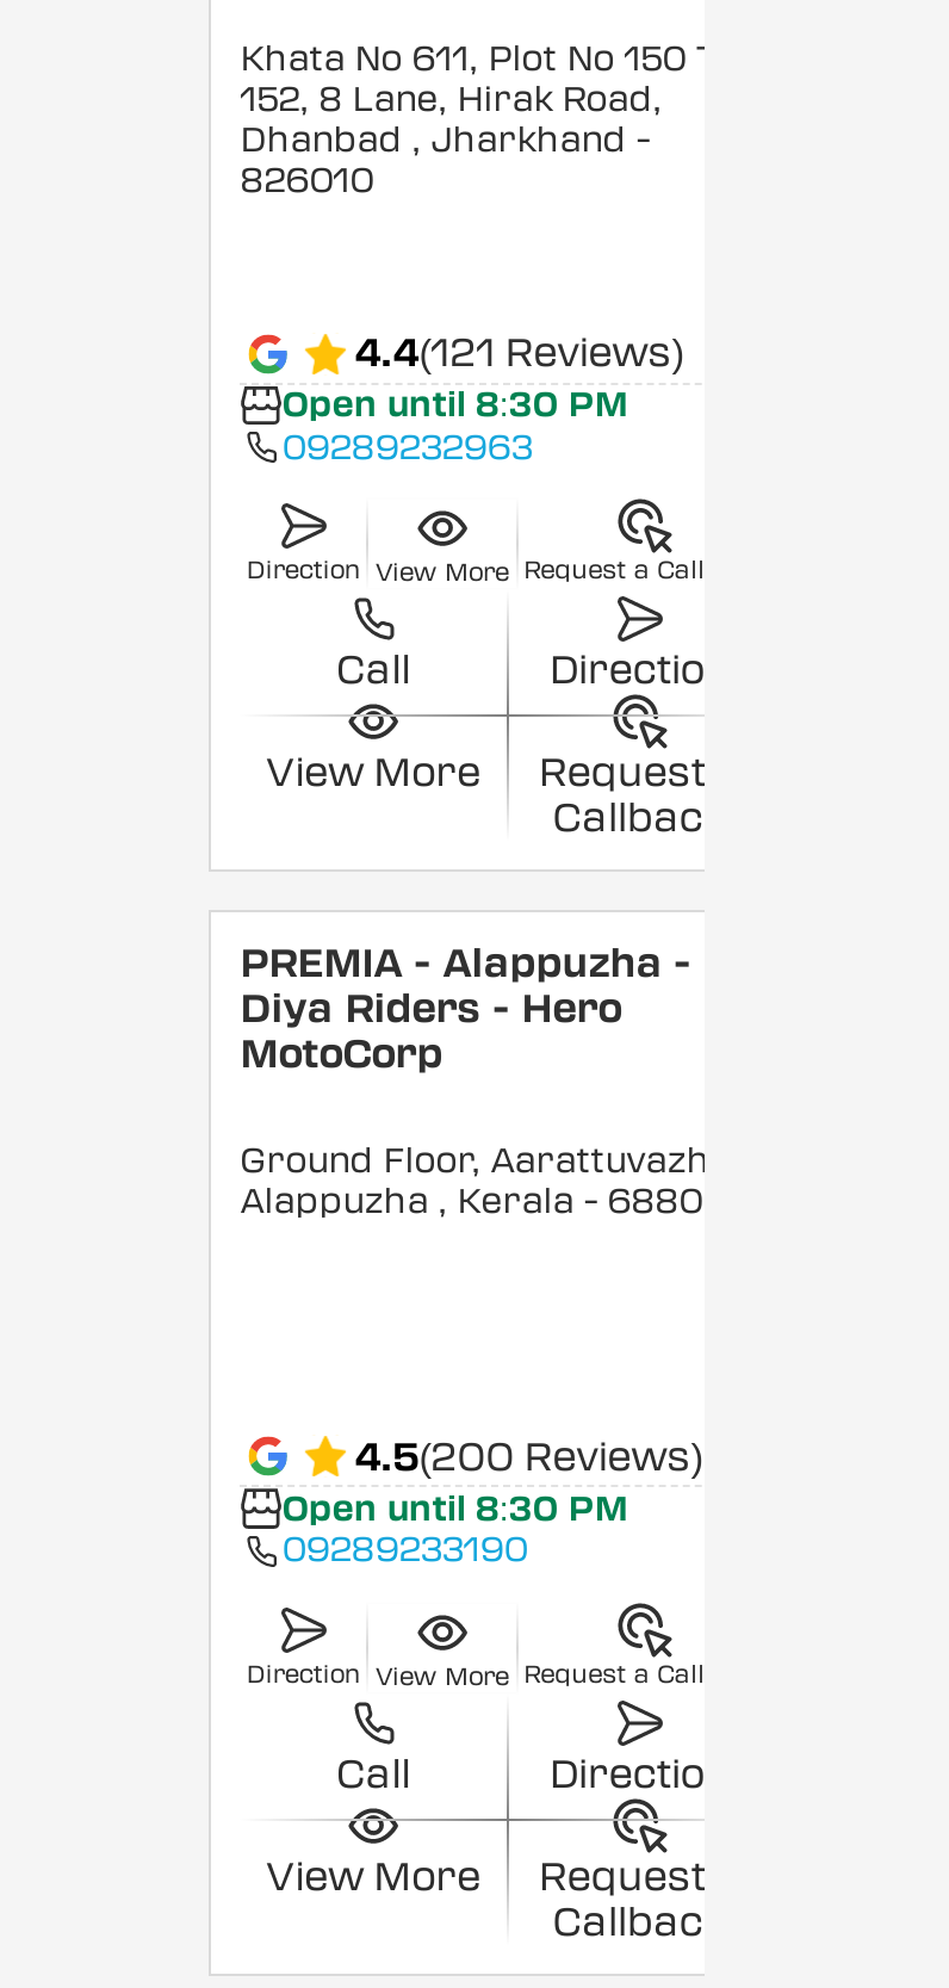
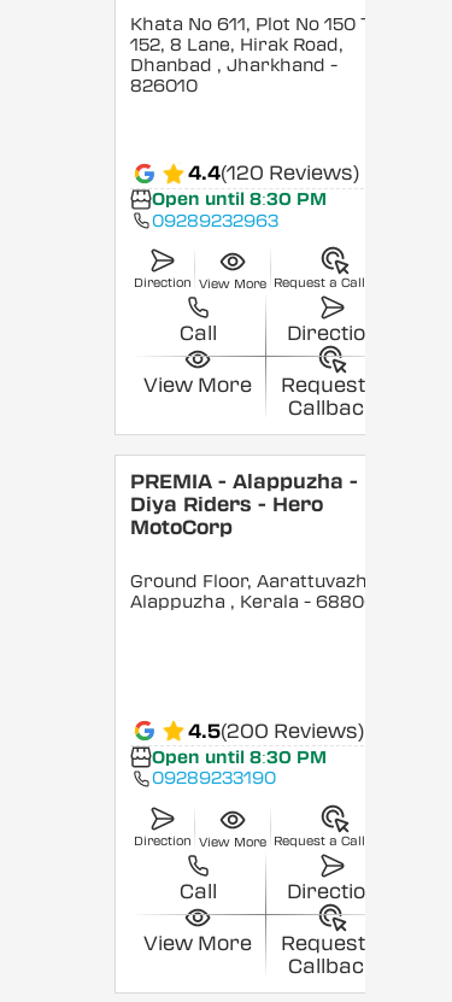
- 4.4(121 Reviews)
+ 4.4(120 Reviews)
